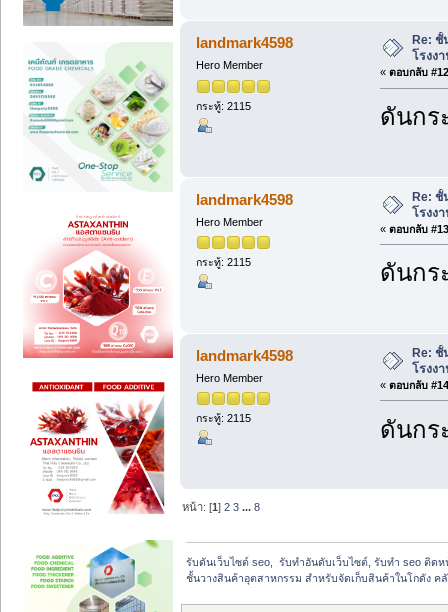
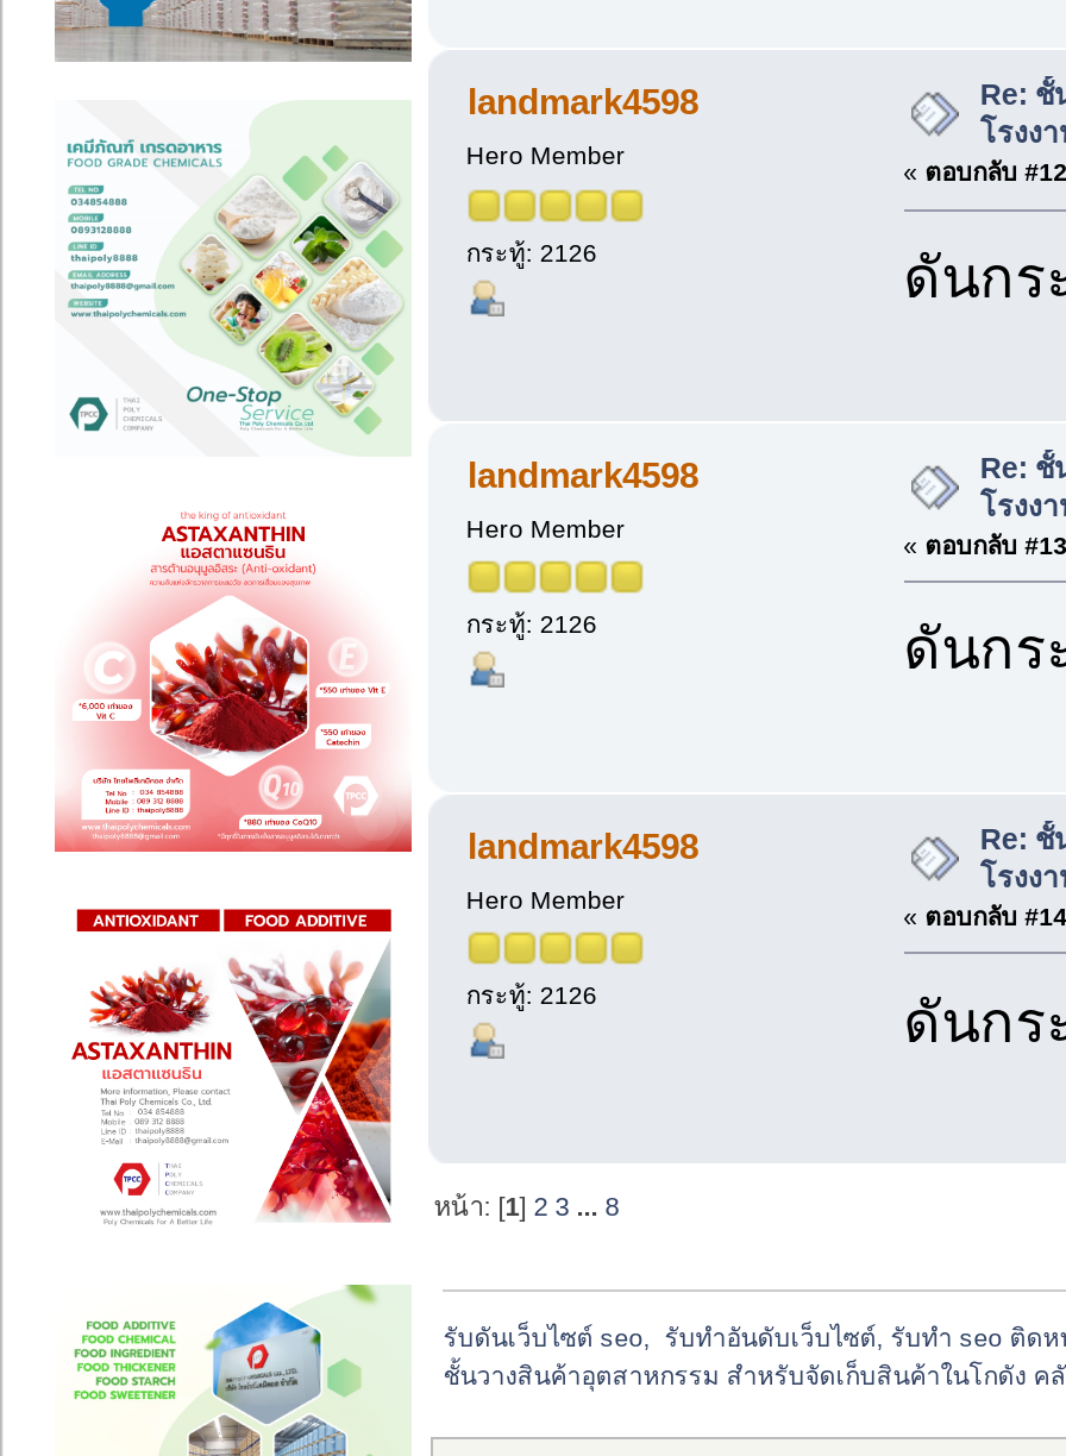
- กระทู้: 2115
+ กระทู้: 2126

- กระทู้: 2115
+ กระทู้: 2126

- กระทู้: 2115
+ กระทู้: 2126
